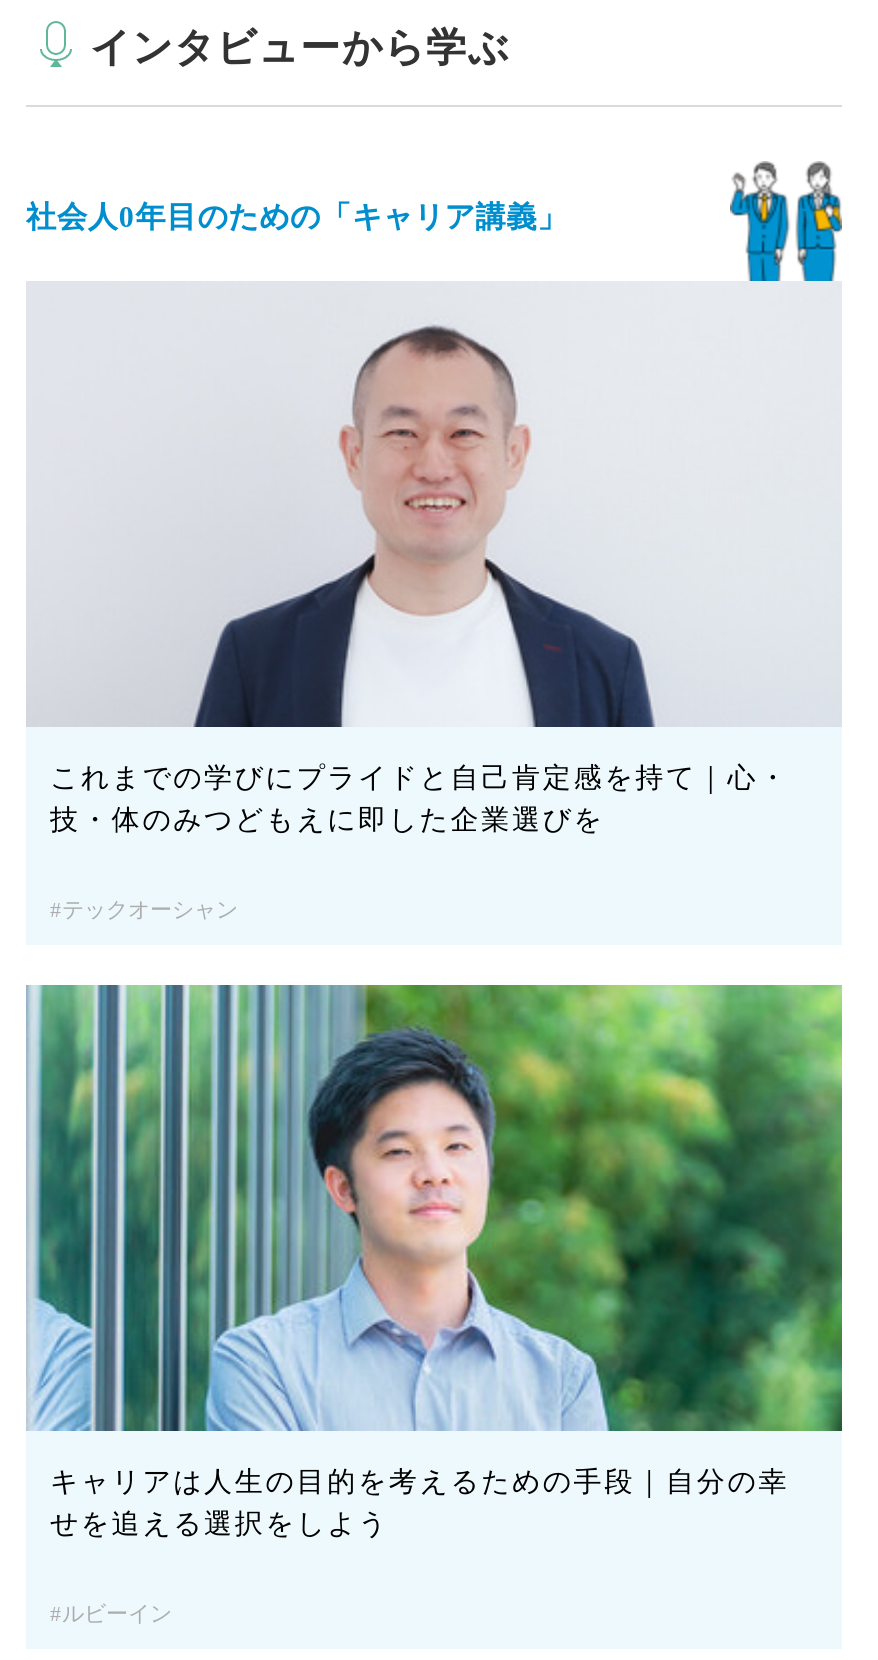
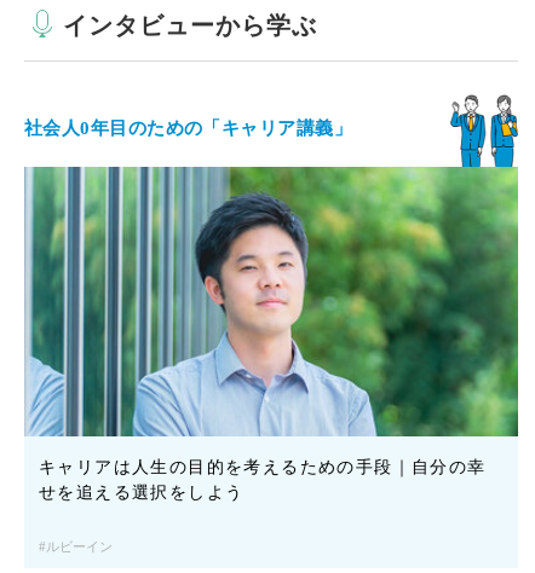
- [image]
- これまでの学びにプライドと自己肯定感を持て｜心・
- 技・体のみつどもえに即した企業選びを
- テックオーシャン
